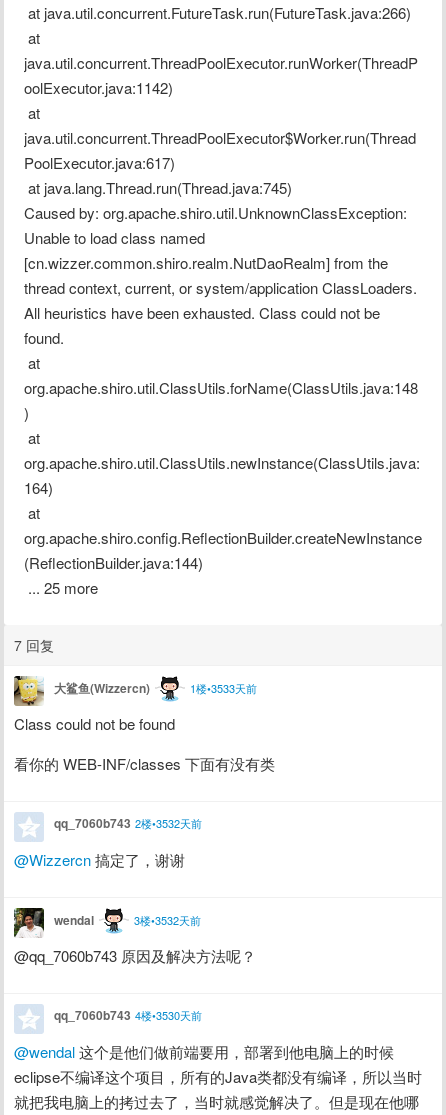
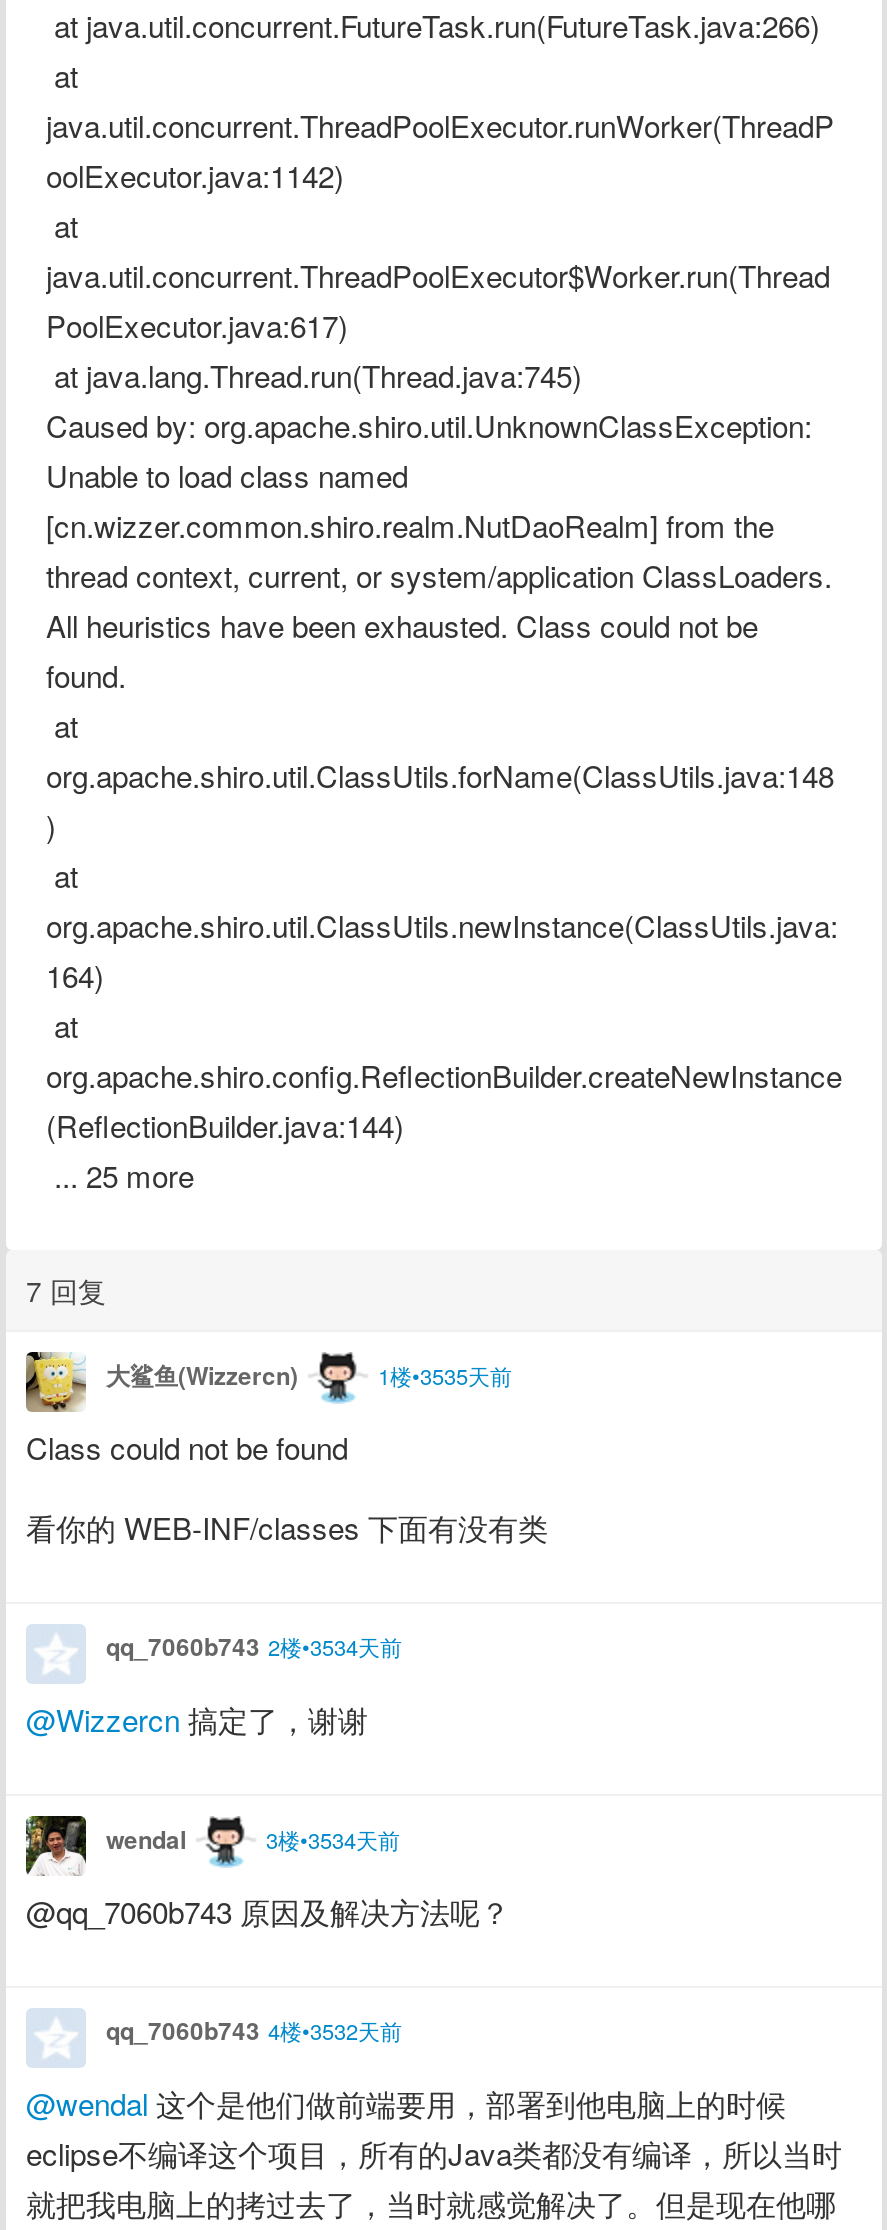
- 1楼•3533天前
+ 1楼•3535天前

- qq_7060b743 2楼•3532天前
+ qq_7060b743 2楼•3534天前

- 3楼•3532天前
+ 3楼•3534天前

- qq_7060b743 4楼•3530天前
+ qq_7060b743 4楼•3532天前
